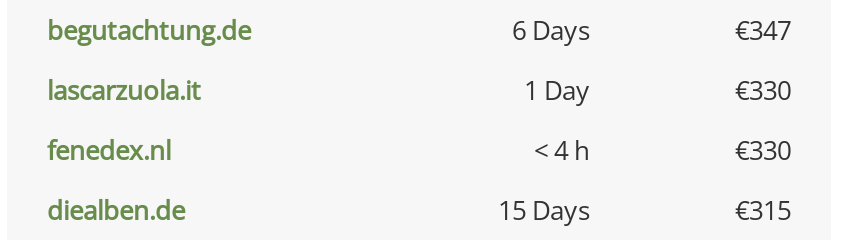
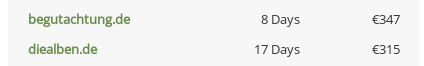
- 6 Days
+ 8 Days

- lascarzuola.it
- 1 Day
- €330
- fenedex.nl
- < 4 h
- €330

- 15 Days
+ 17 Days
